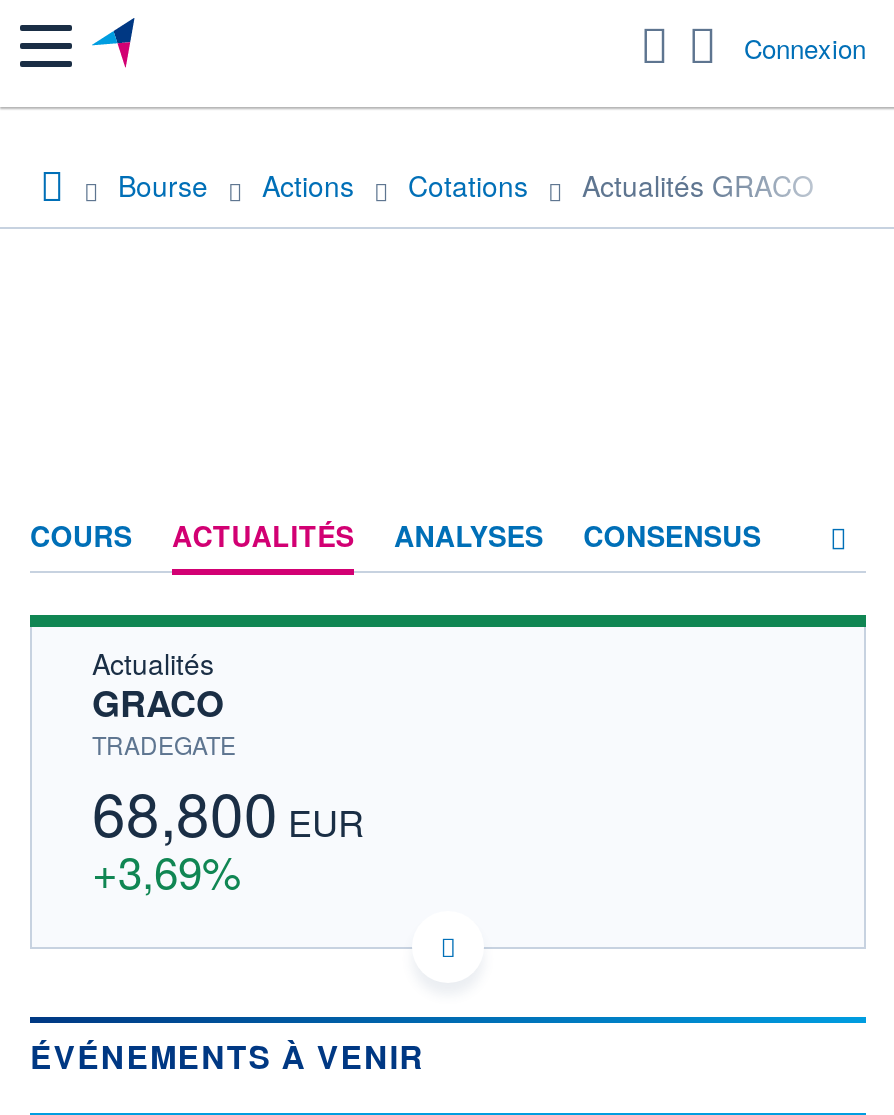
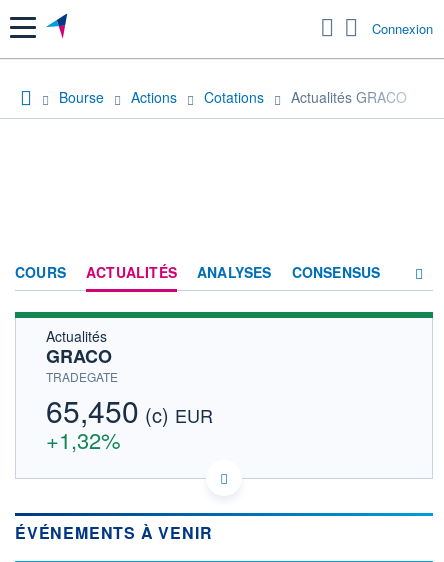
- 68,800 EUR
- +3,69%
+ 65,450 (c) EUR
+ +1,32%
